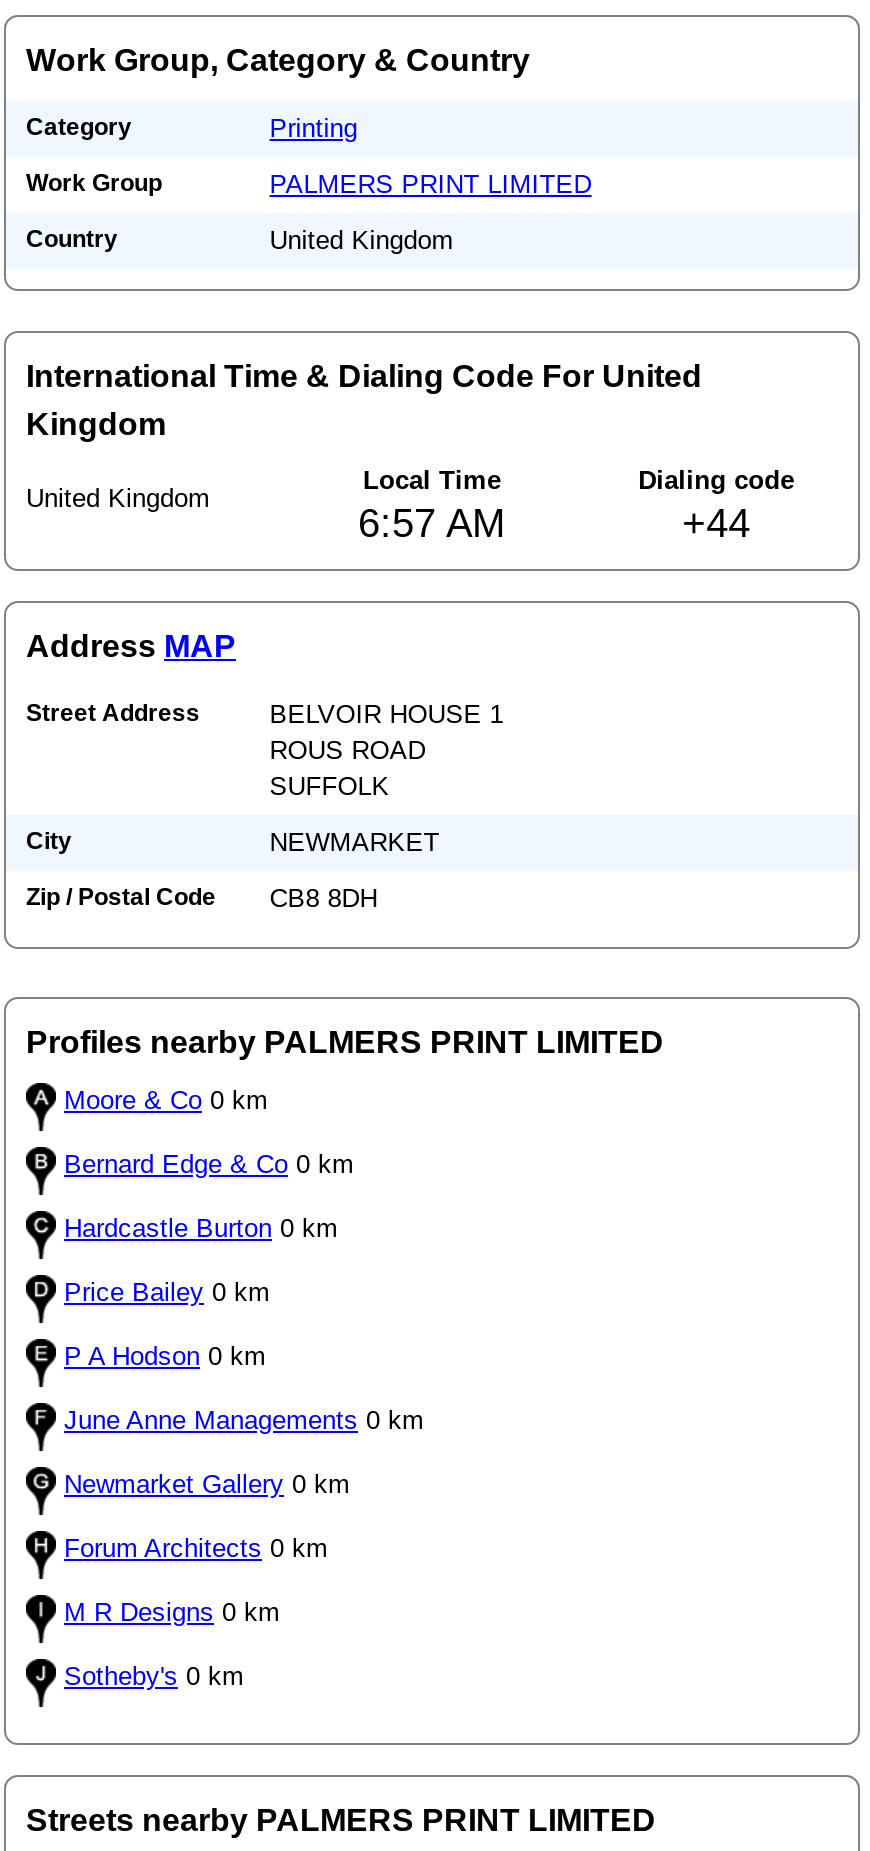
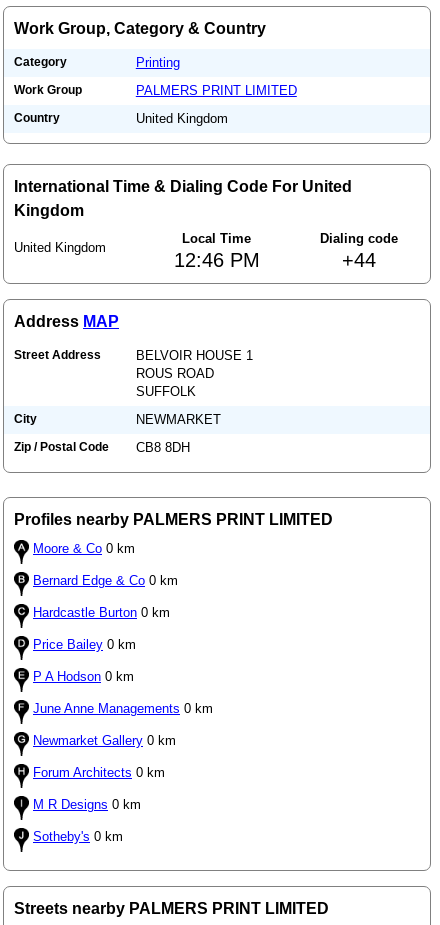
- 6:57 AM
+ 12:46 PM
